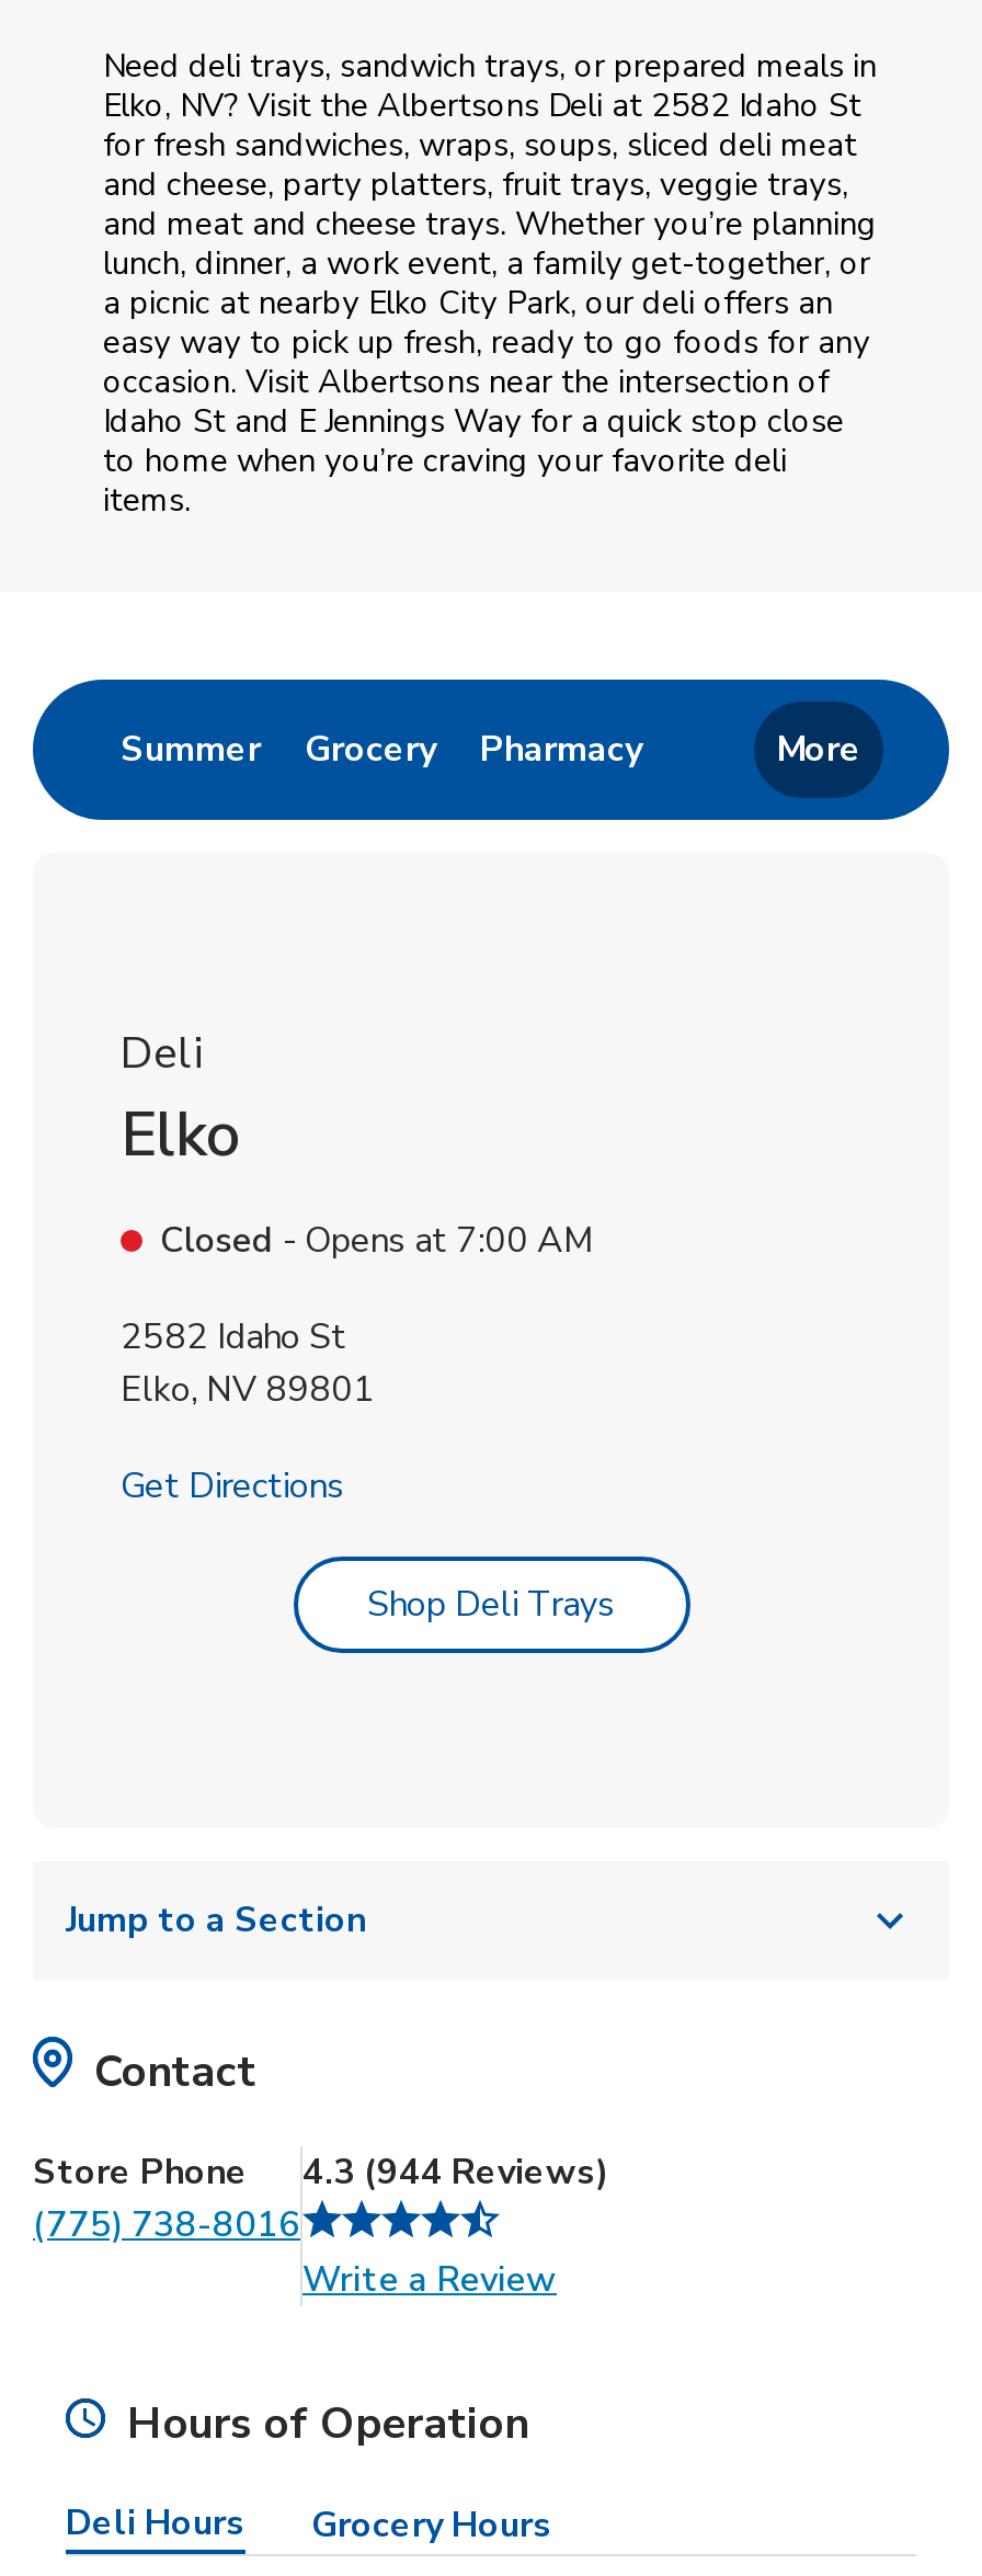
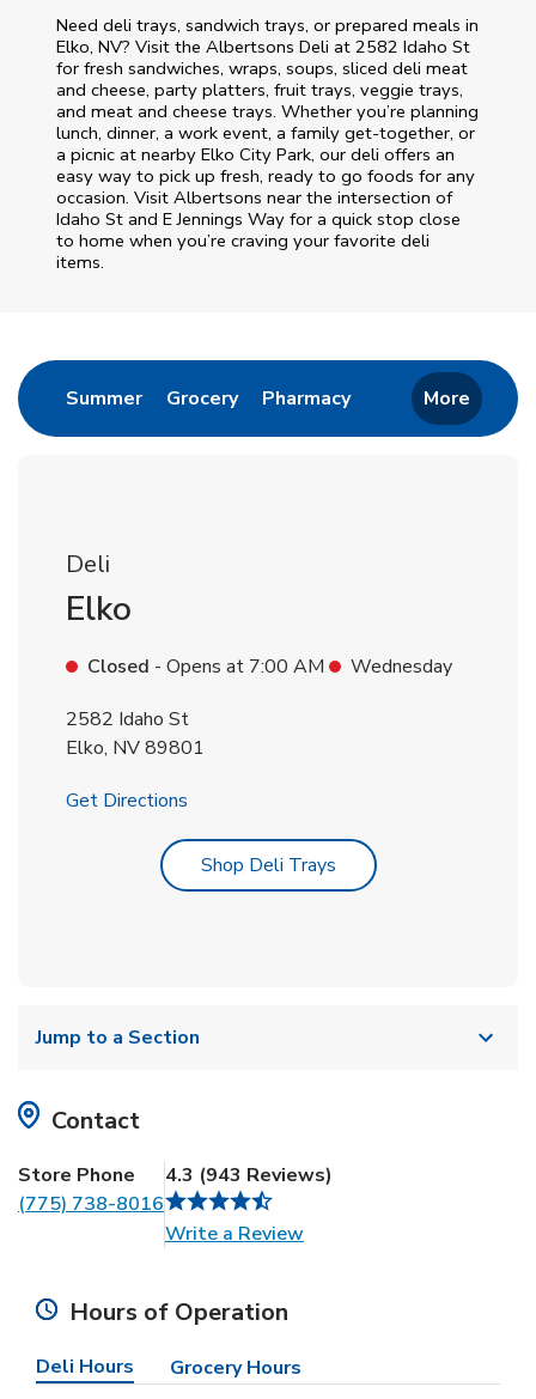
+ Wednesday

- Store Phone 4.3 (944 Reviews)
+ Store Phone 4.3 (943 Reviews)
